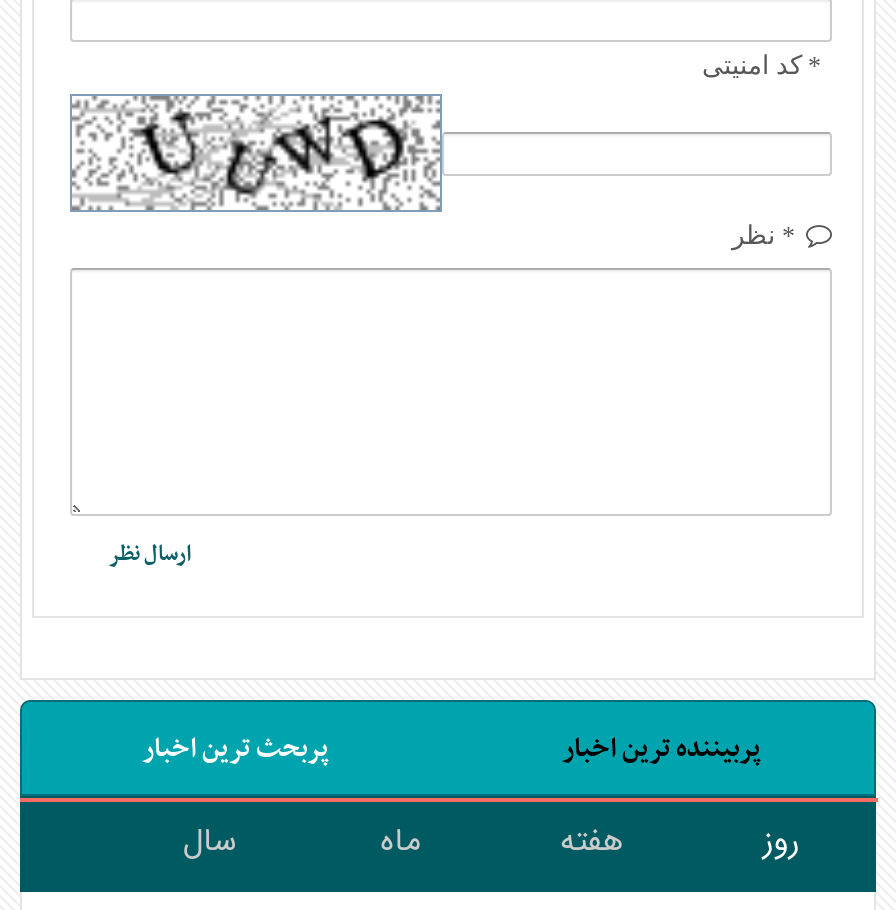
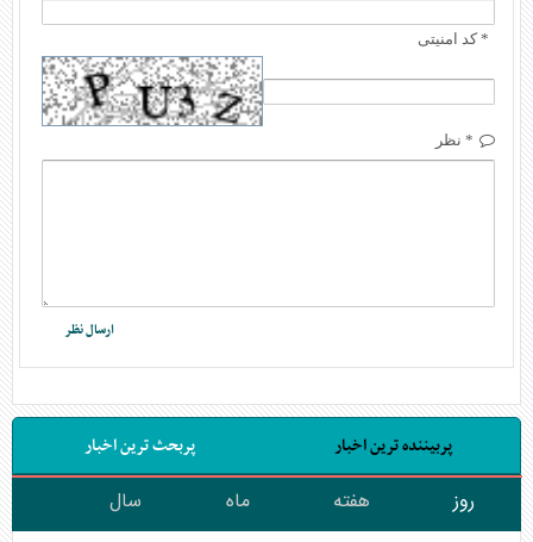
- [image]
+ [image]
